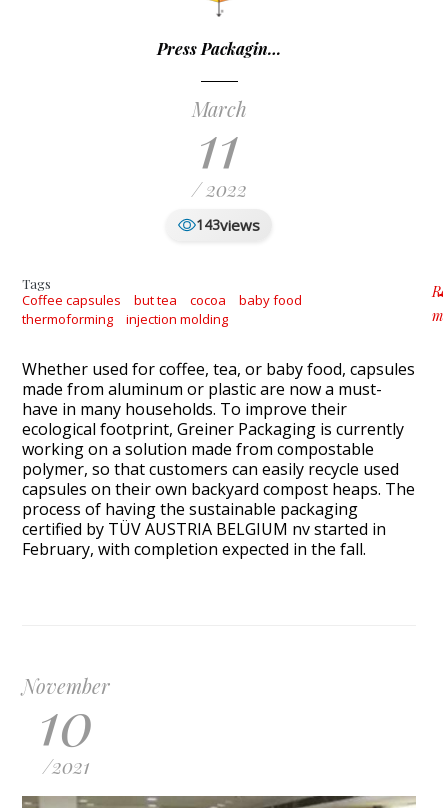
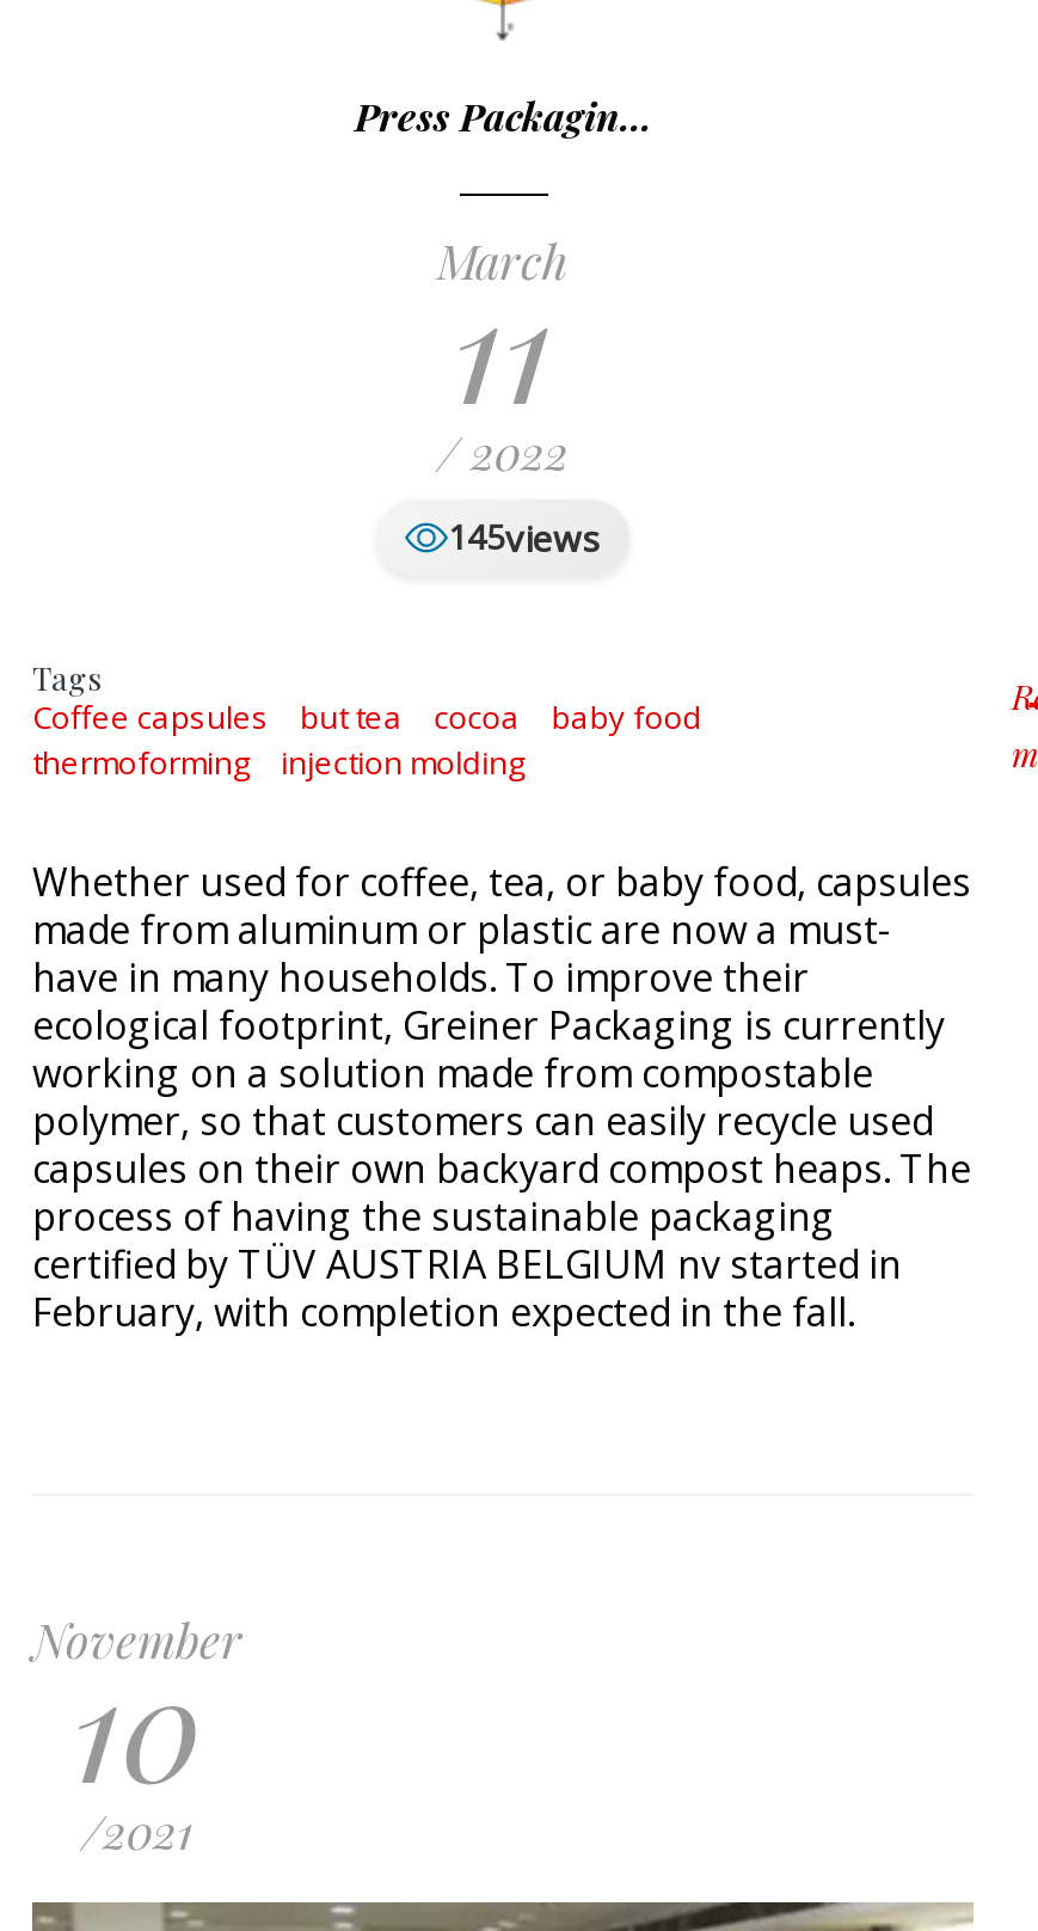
- 143views
+ 145views
